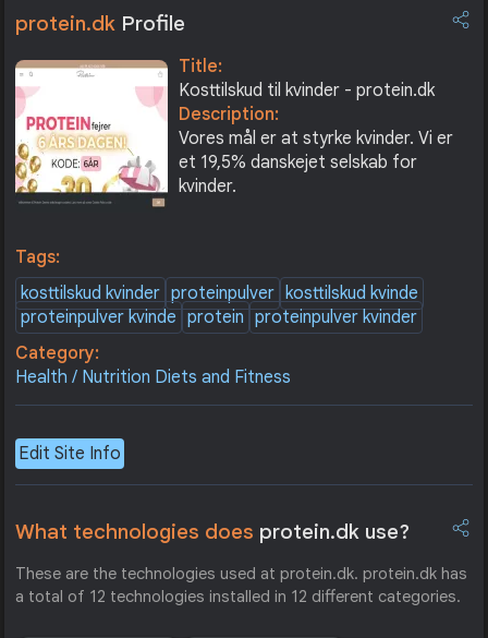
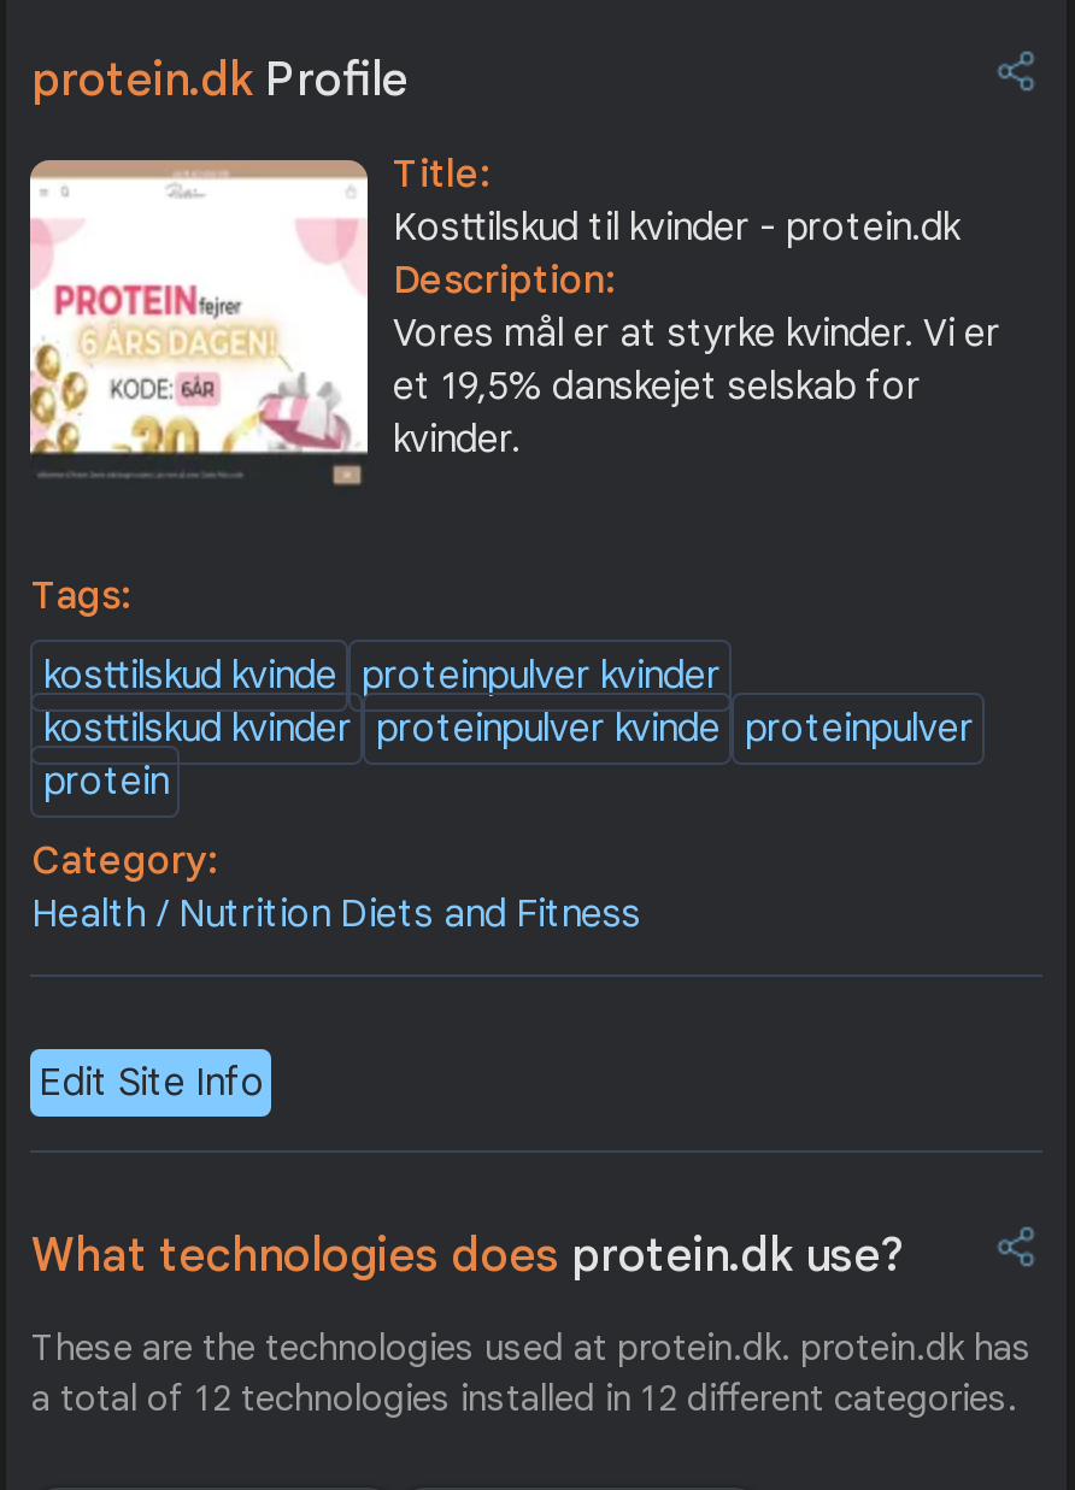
- kosttilskud kvinder proteinpulver kosttilskud kvinde
- proteinpulver kvinde protein proteinpulver kvinder
+ kosttilskud kvinde proteinpulver kvinder
+ kosttilskud kvinder proteinpulver kvinde proteinpulver
+ protein
